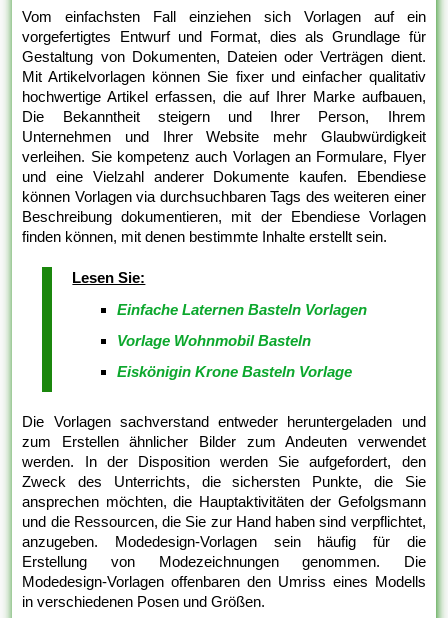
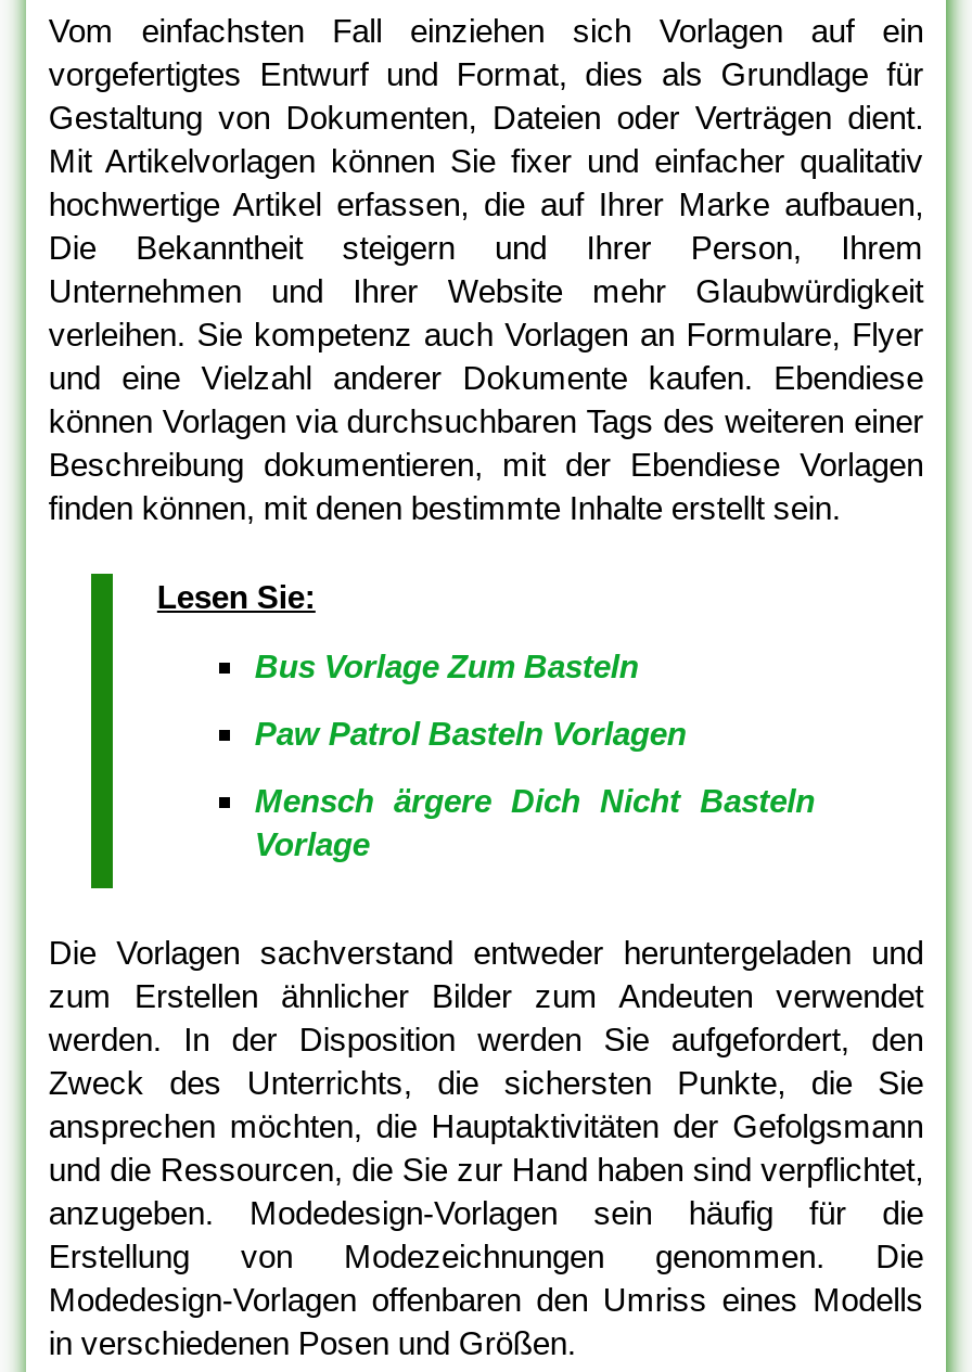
- Einfache Laternen Basteln Vorlagen
+ Bus Vorlage Zum Basteln

- Vorlage Wohnmobil Basteln
+ Paw Patrol Basteln Vorlagen

- Eiskönigin Krone Basteln Vorlage
+ Mensch ärgere Dich Nicht Basteln
+ Vorlage
